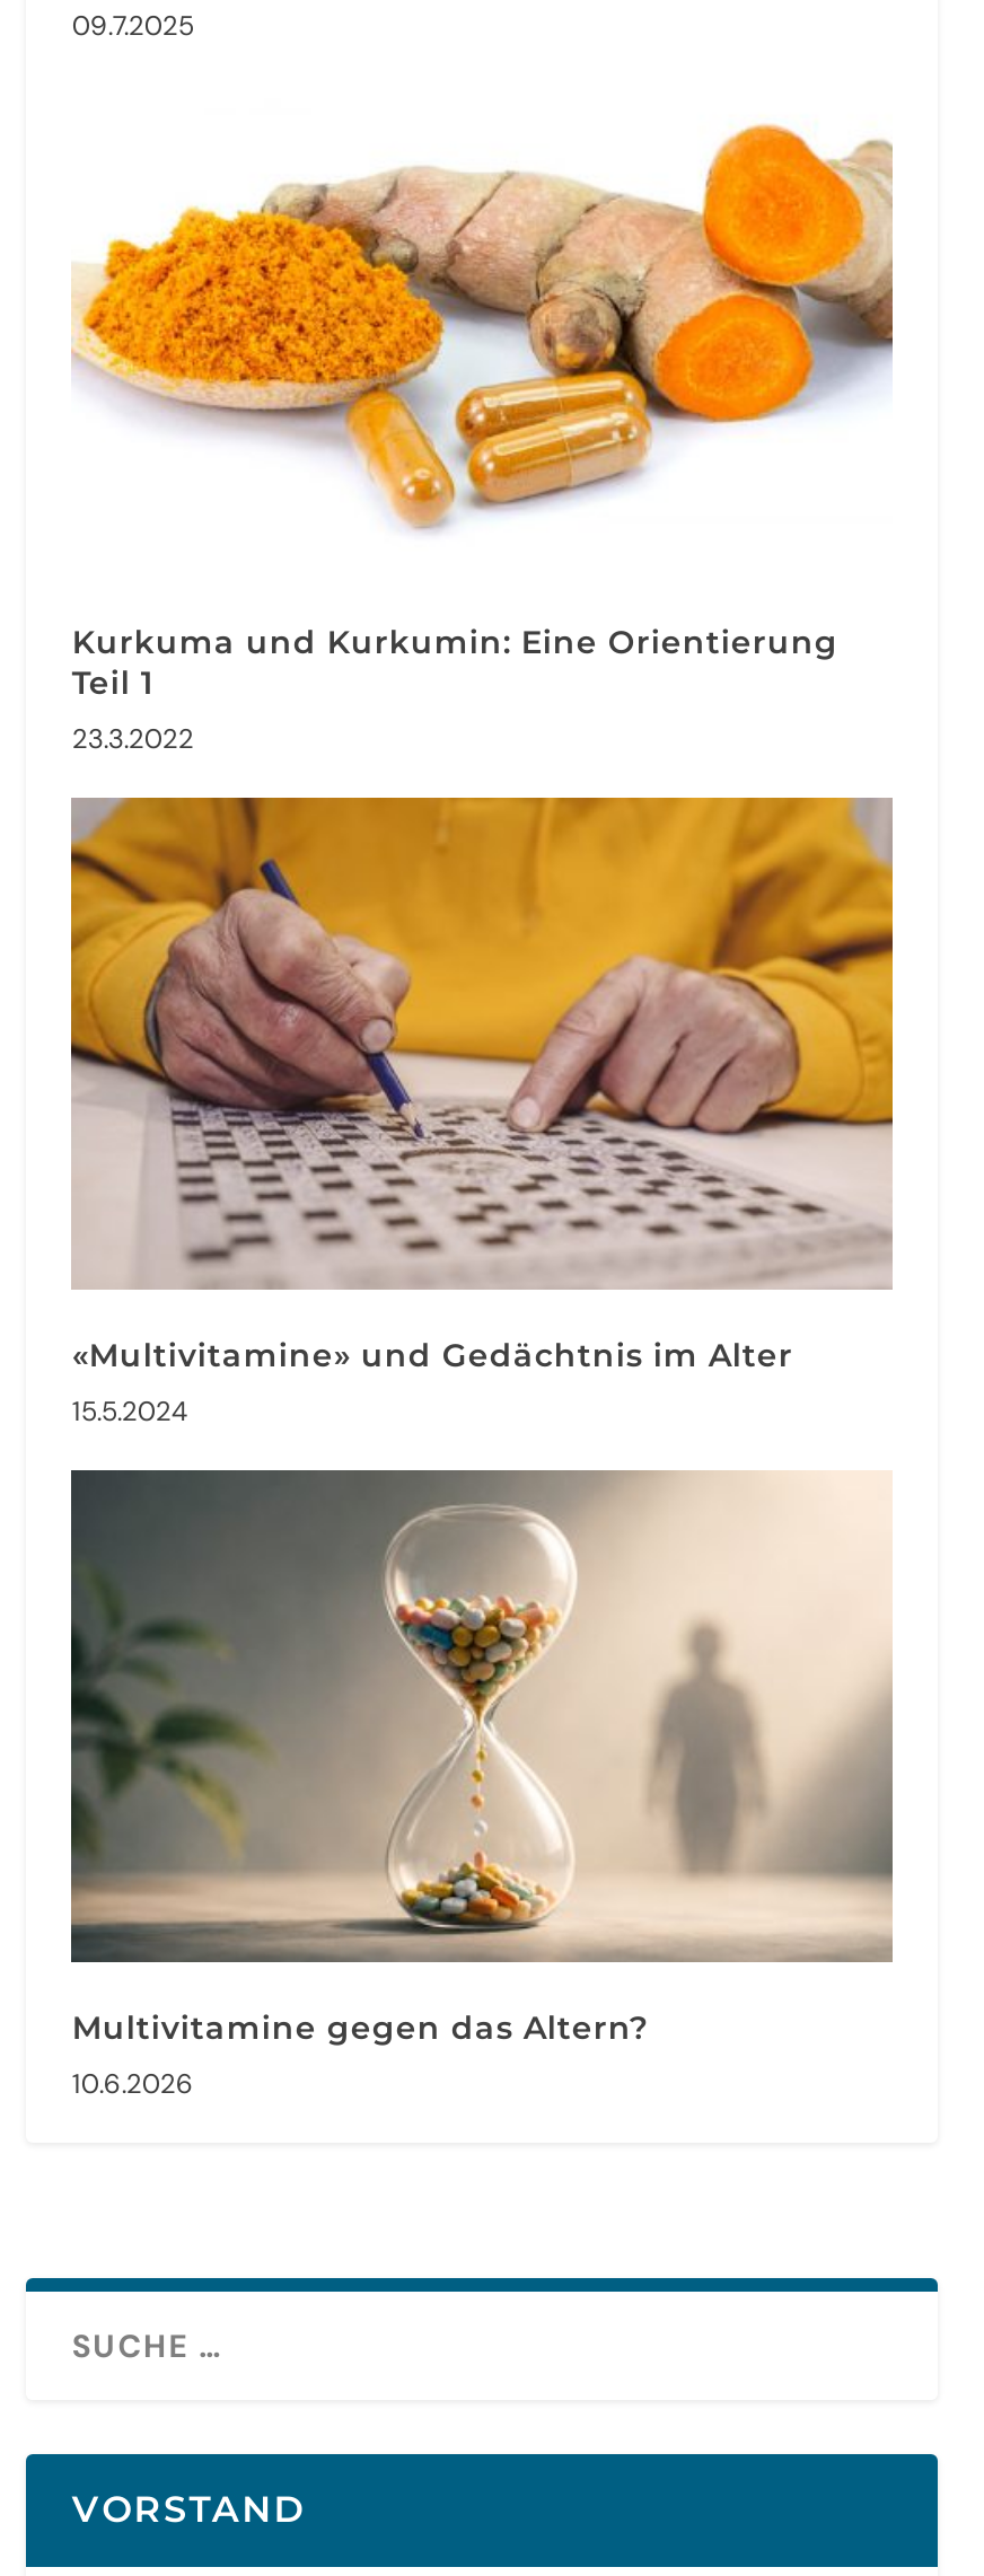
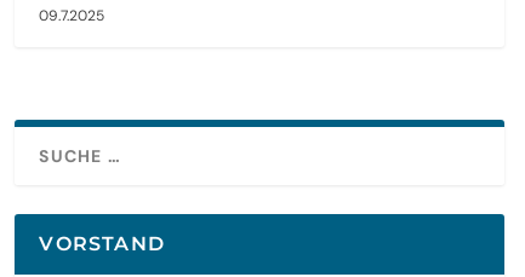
- [image]
- Kurkuma und Kurkumin: Eine Orientierung
- Teil 1
- 23.3.2022

- [image]
- «Multivitamine» und Gedächtnis im Alter
- 15.5.2024

- [image]
- Multivitamine gegen das Altern?
- 10.6.2026
